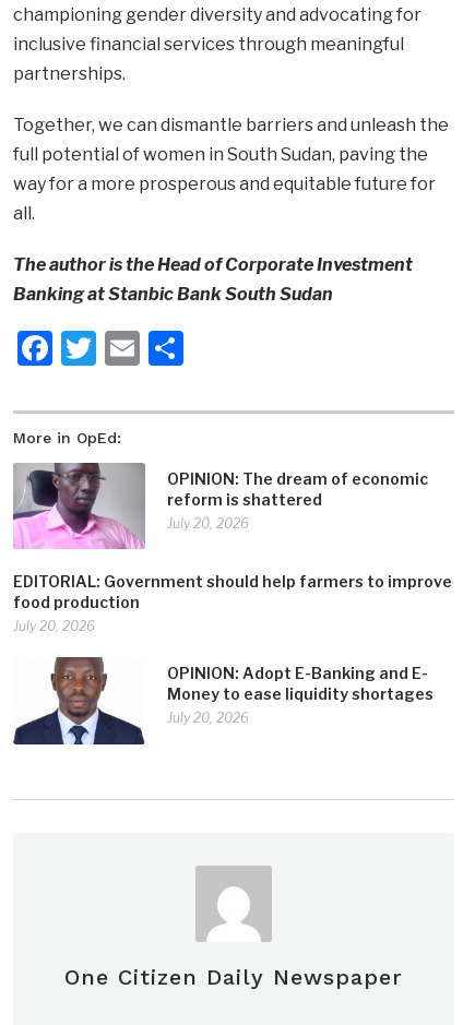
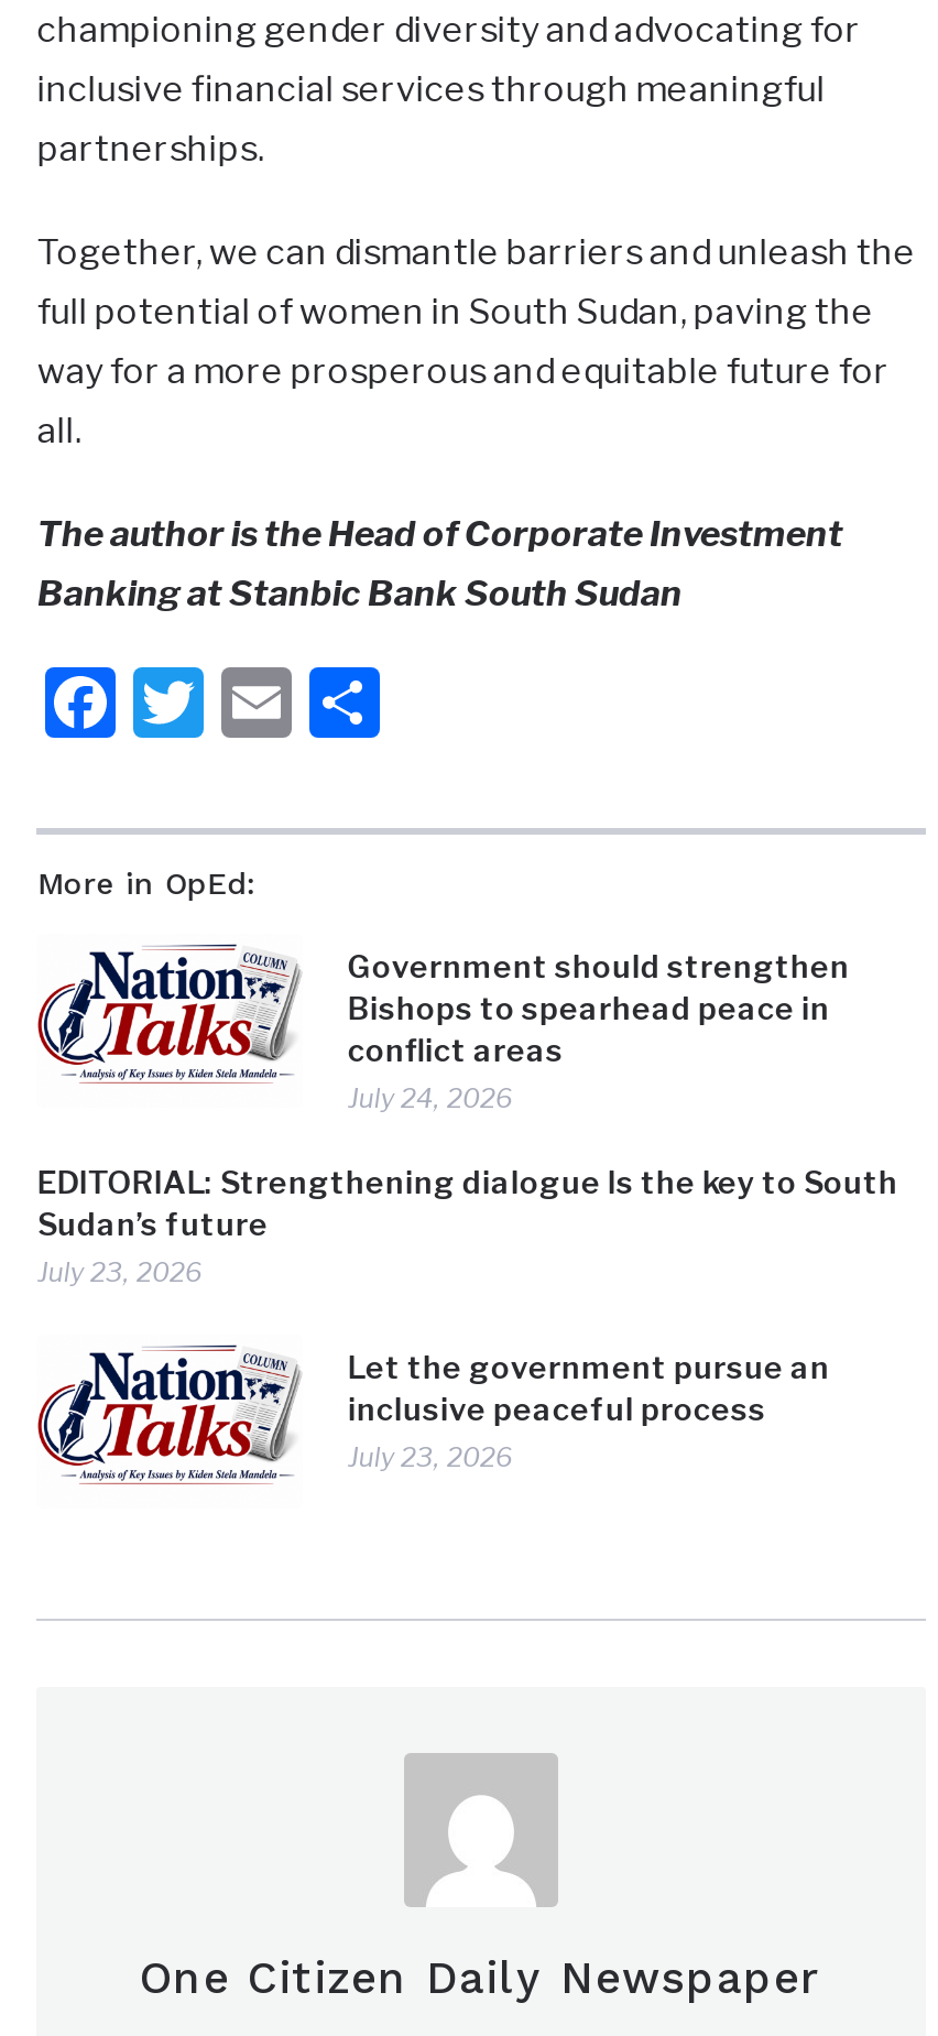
- [image]
- OPINION: The dream of economic
- reform is shattered
- July 20, 2026
+ [image]
+ Government should strengthen
+ Bishops to spearhead peace in
+ conflict areas
+ July 24, 2026

- EDITORIAL: Government should help farmers to improve
- food production
- July 20, 2026
+ EDITORIAL: Strengthening dialogue Is the key to South
+ Sudan’s future
+ July 23, 2026

- [image]
- OPINION: Adopt E-Banking and E-
- Money to ease liquidity shortages
- July 20, 2026
+ [image]
+ Let the government pursue an
+ inclusive peaceful process
+ July 23, 2026
